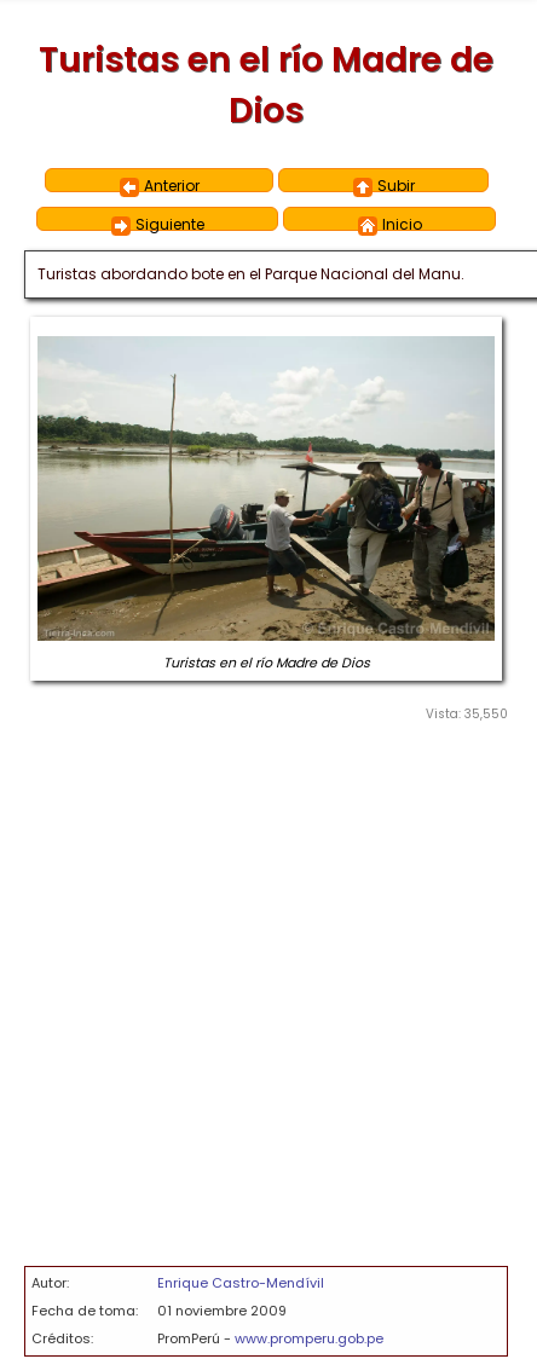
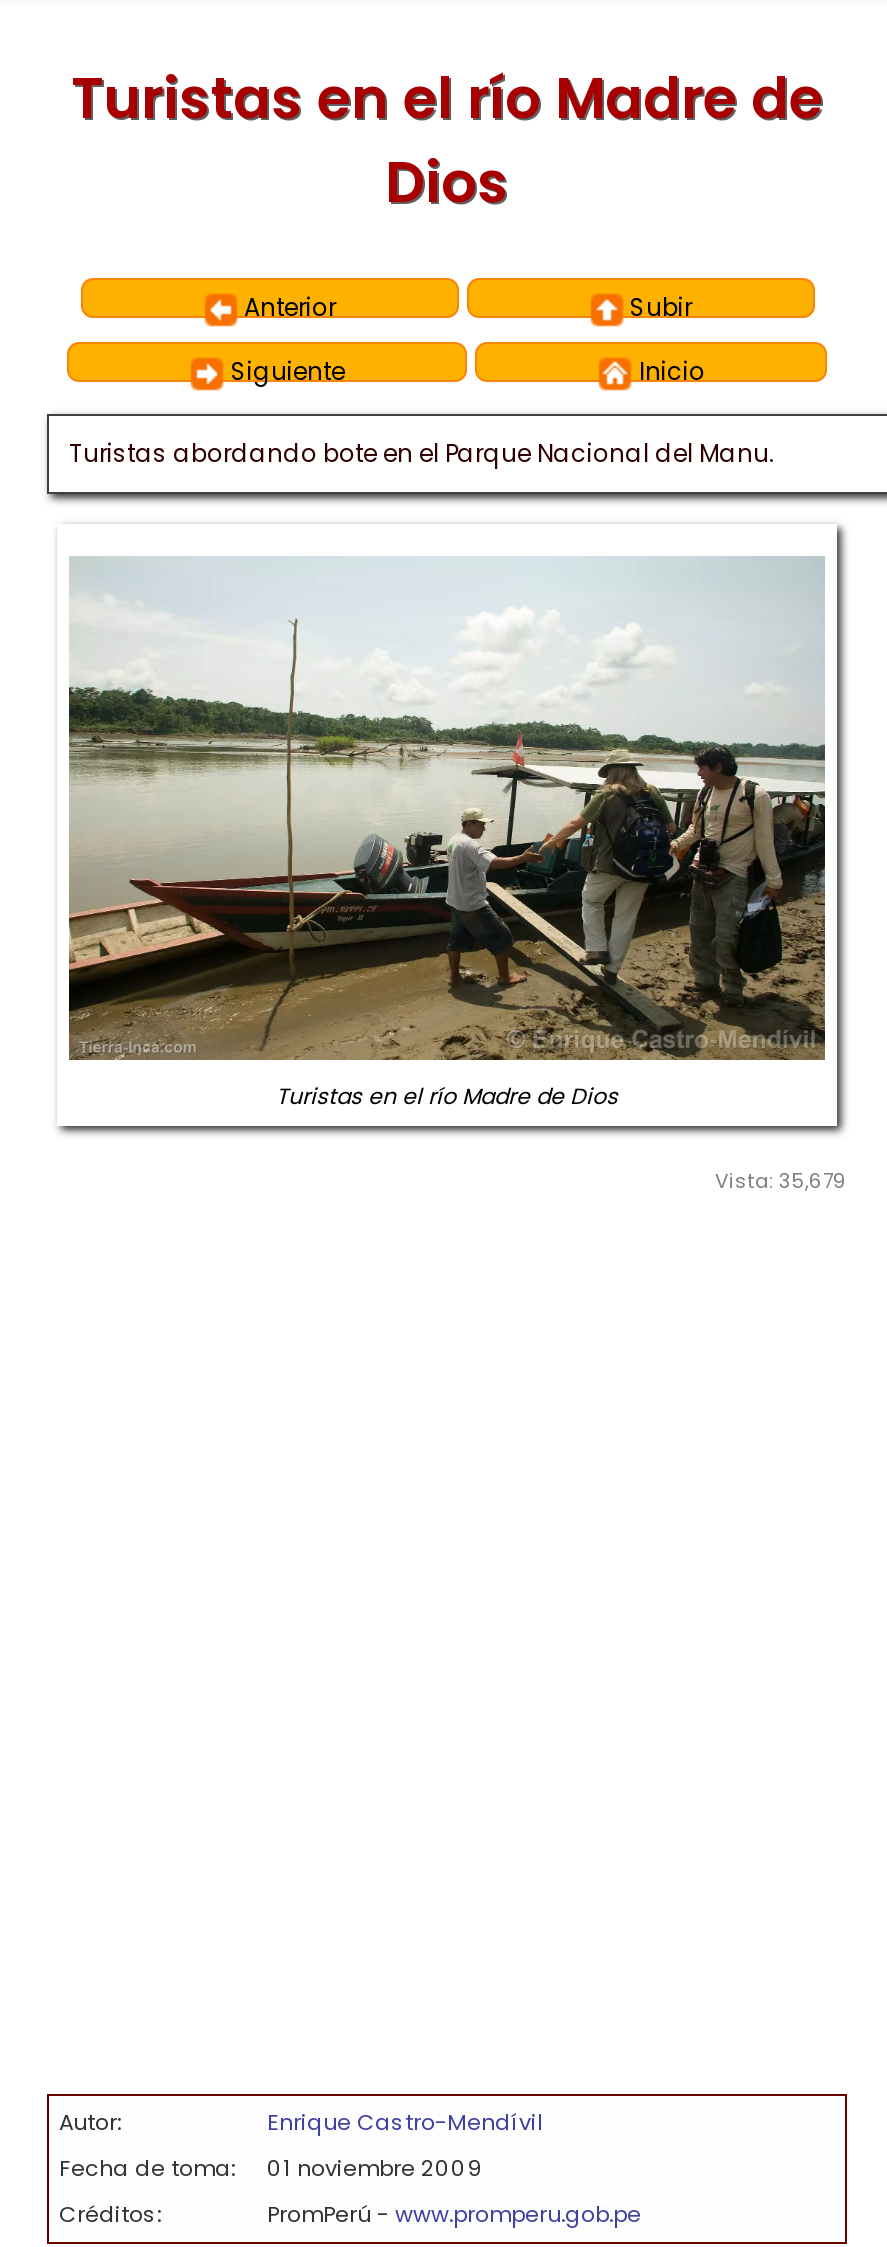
- Vista: 35,550
+ Vista: 35,679
